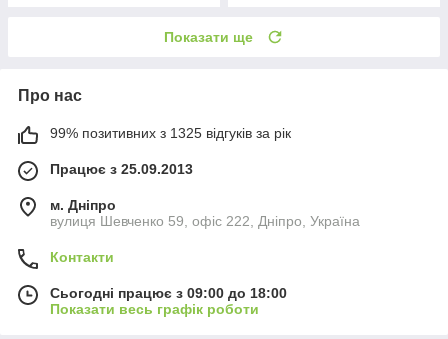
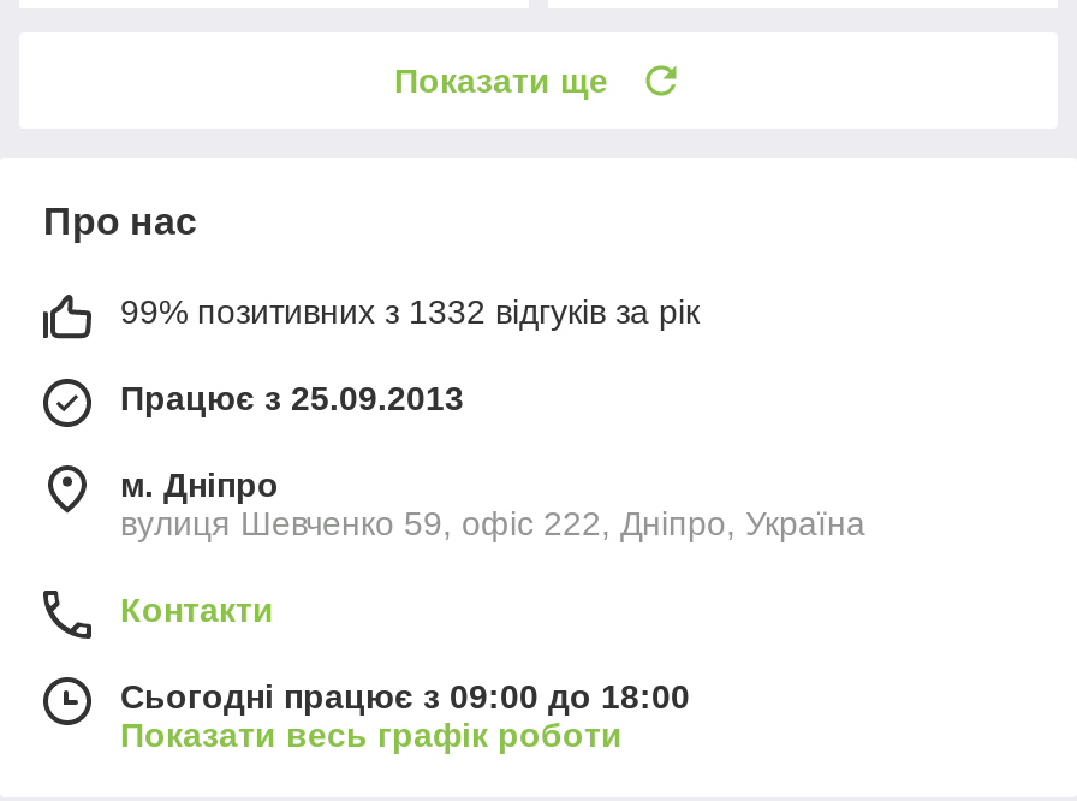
- 99% позитивних з 1325 відгуків за рік
+ 99% позитивних з 1332 відгуків за рік
